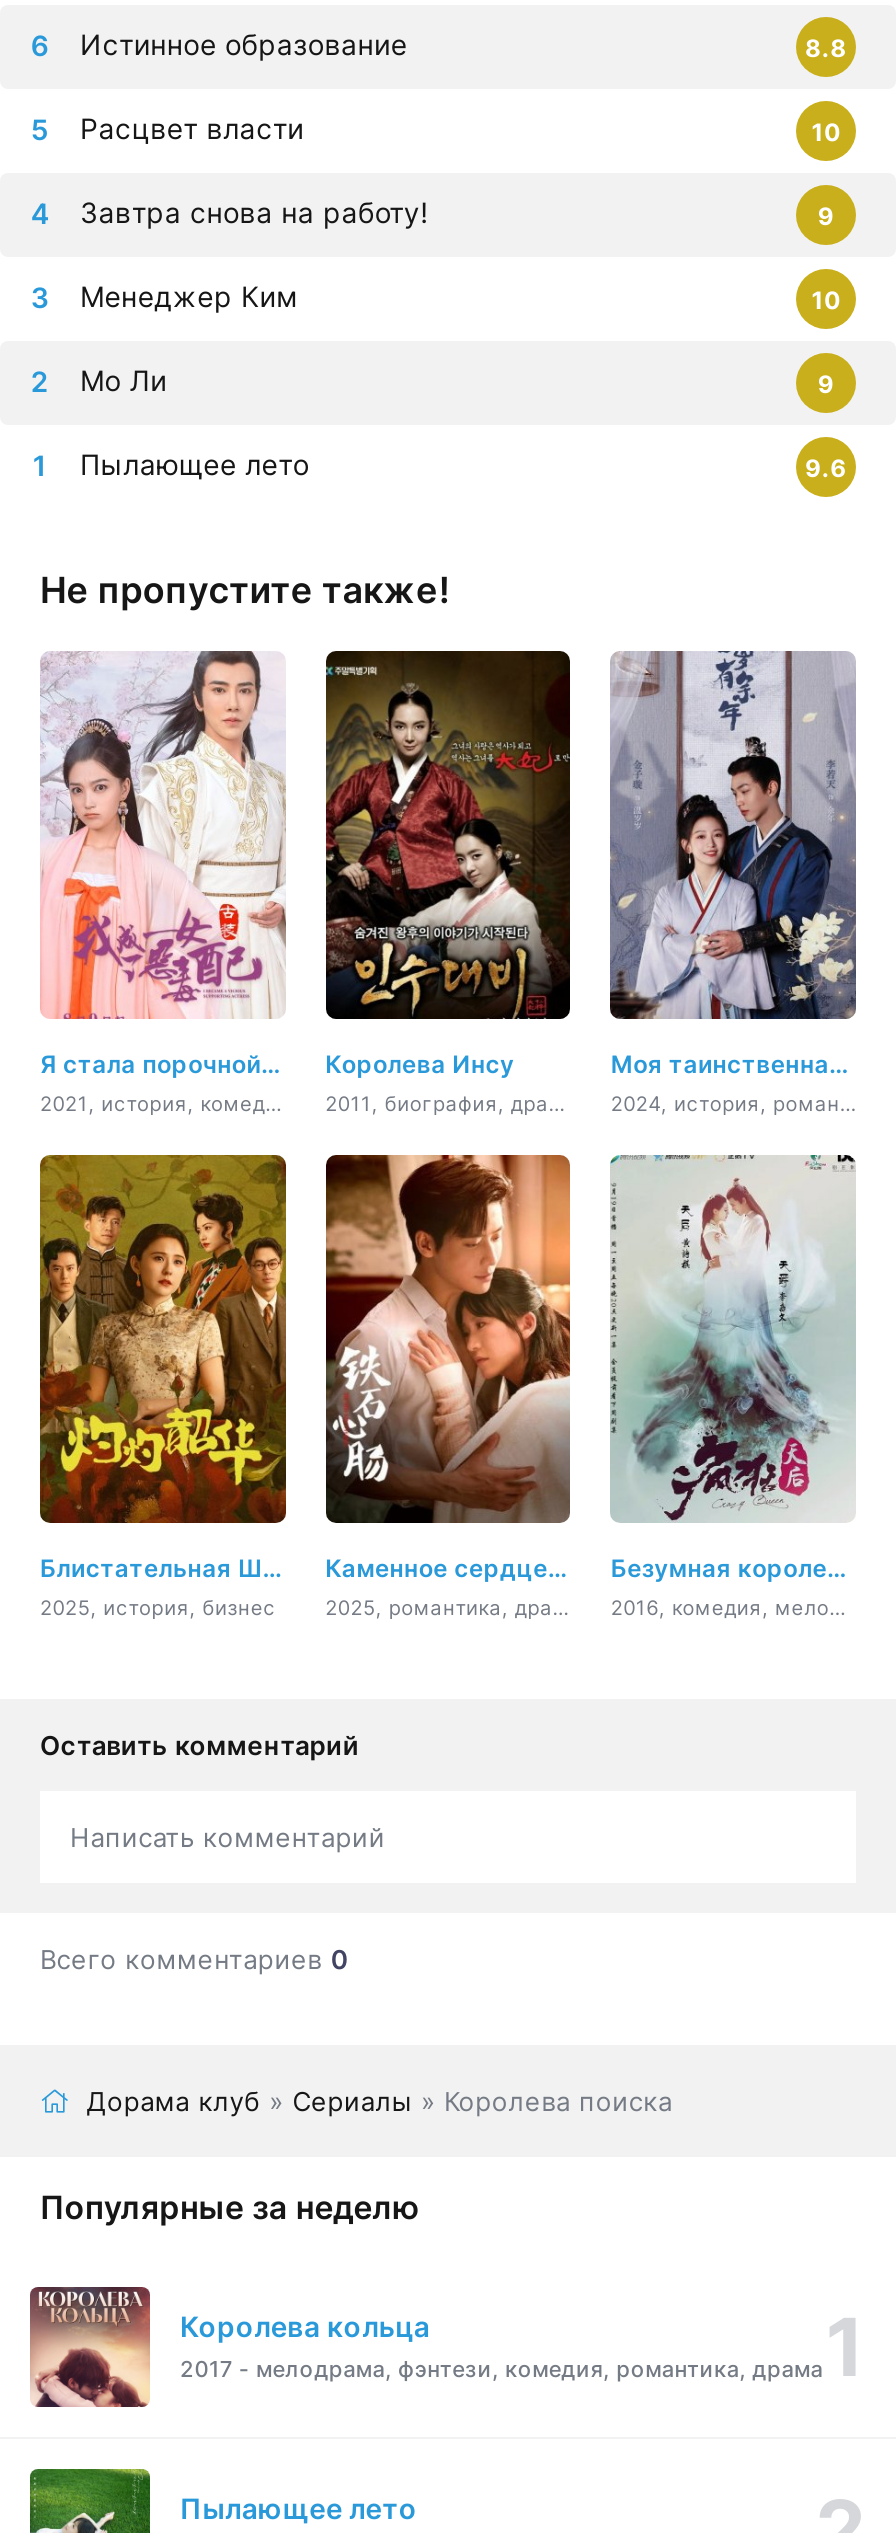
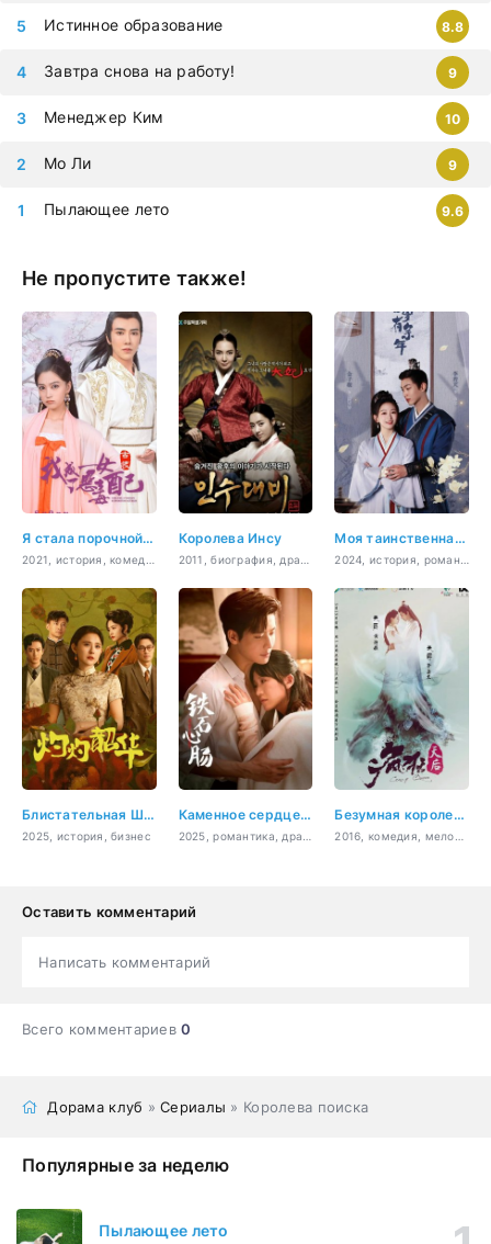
- Расцвет власти
- 10

- [image]
- Королева кольца
- 2017 - мелодрама, фэнтези, комедия, романтика, драма
